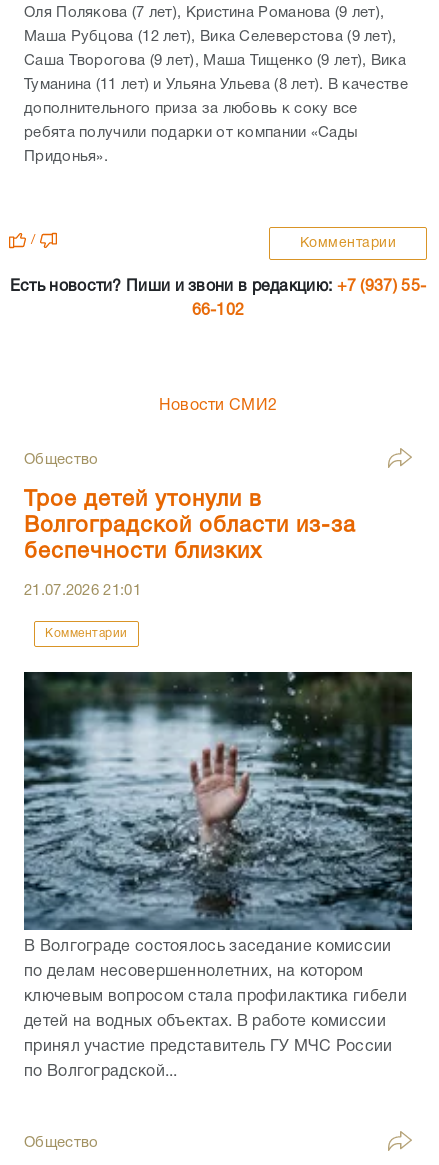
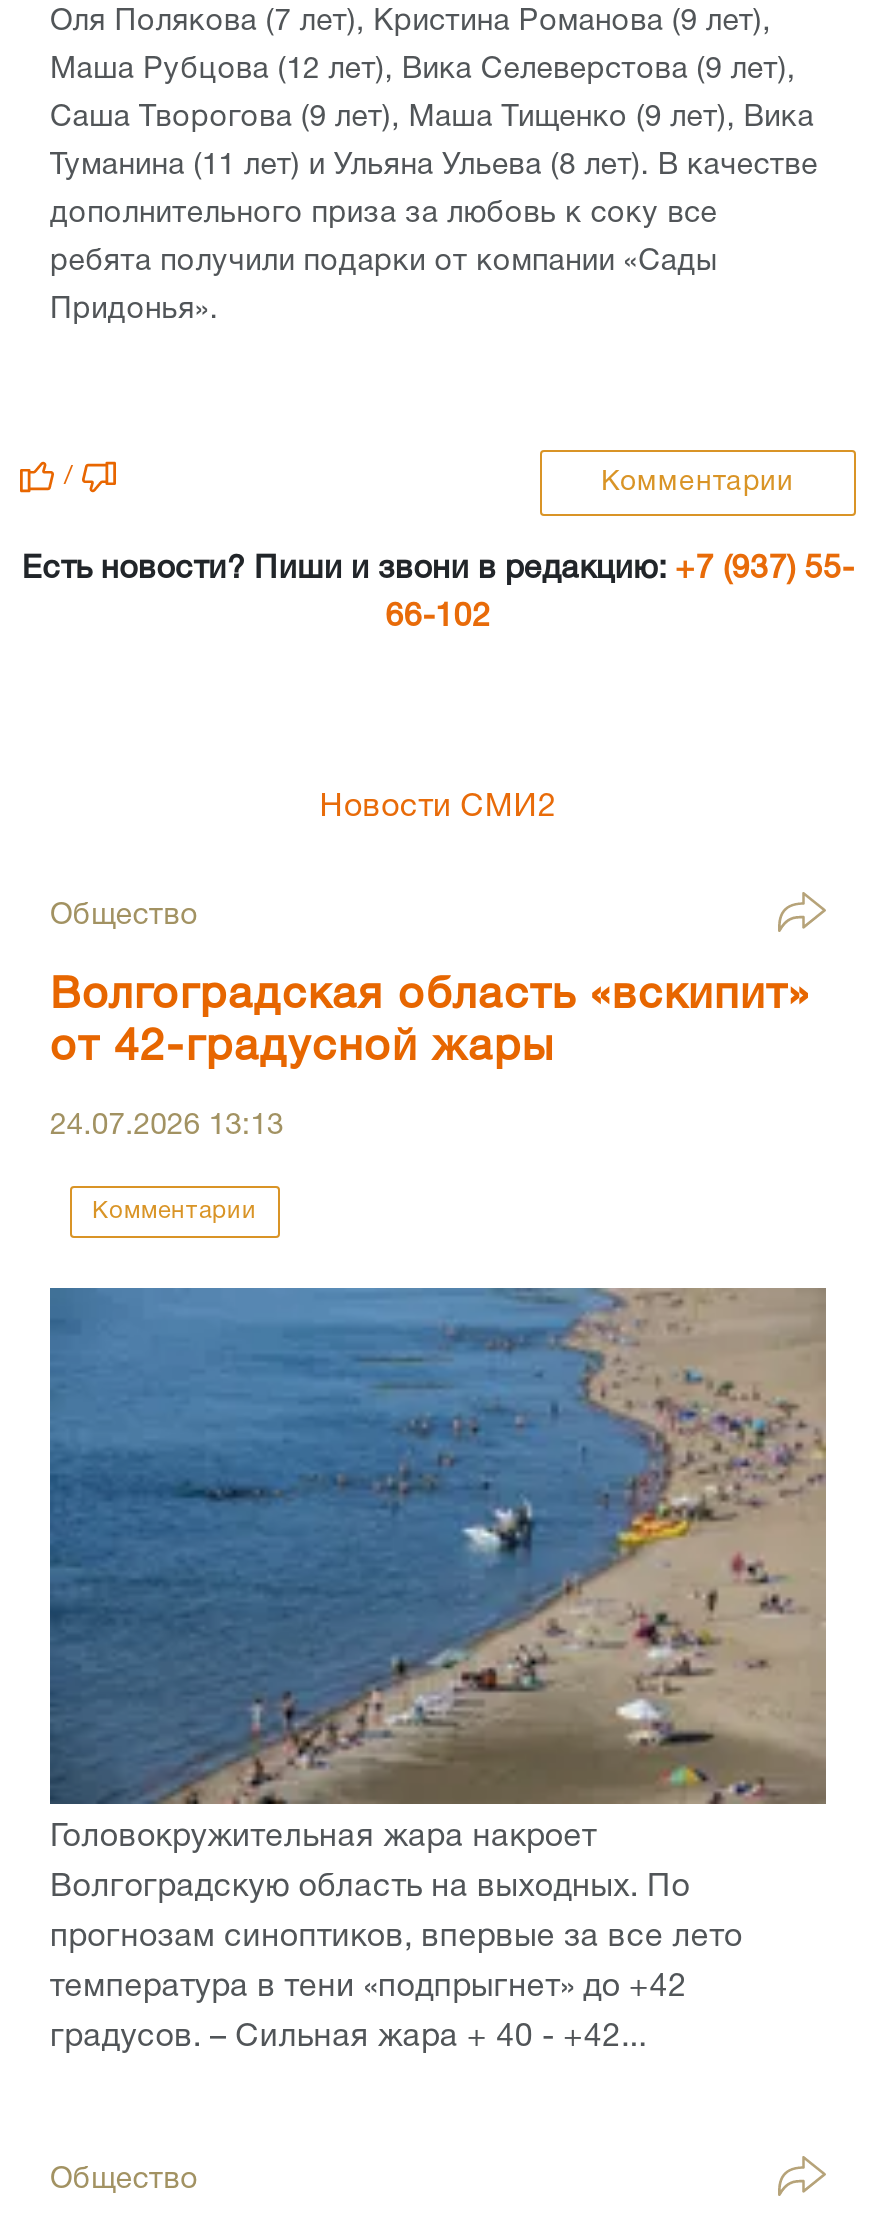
- Трое детей утонули в
- Волгоградской области из-за
- беспечности близких
+ Волгоградская область «вскипит»
+ от 42-градусной жары

- 21.07.2026 21:01
+ 24.07.2026 13:13

- [image]
- В Волгограде состоялось заседание комиссии
- по делам несовершеннолетних, на котором
- ключевым вопросом стала профилактика гибели
- детей на водных объектах. В работе комиссии
- принял участие представитель ГУ МЧС России
- по Волгоградской...
+ [image]
+ Головокружительная жара накроет
+ Волгоградскую область на выходных. По
+ прогнозам синоптиков, впервые за все лето
+ температура в тени «подпрыгнет» до +42
+ градусов. – Сильная жара + 40 - +42...
